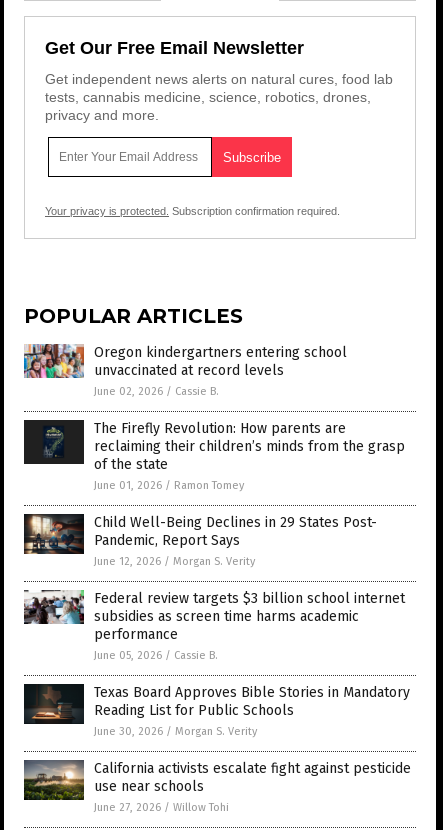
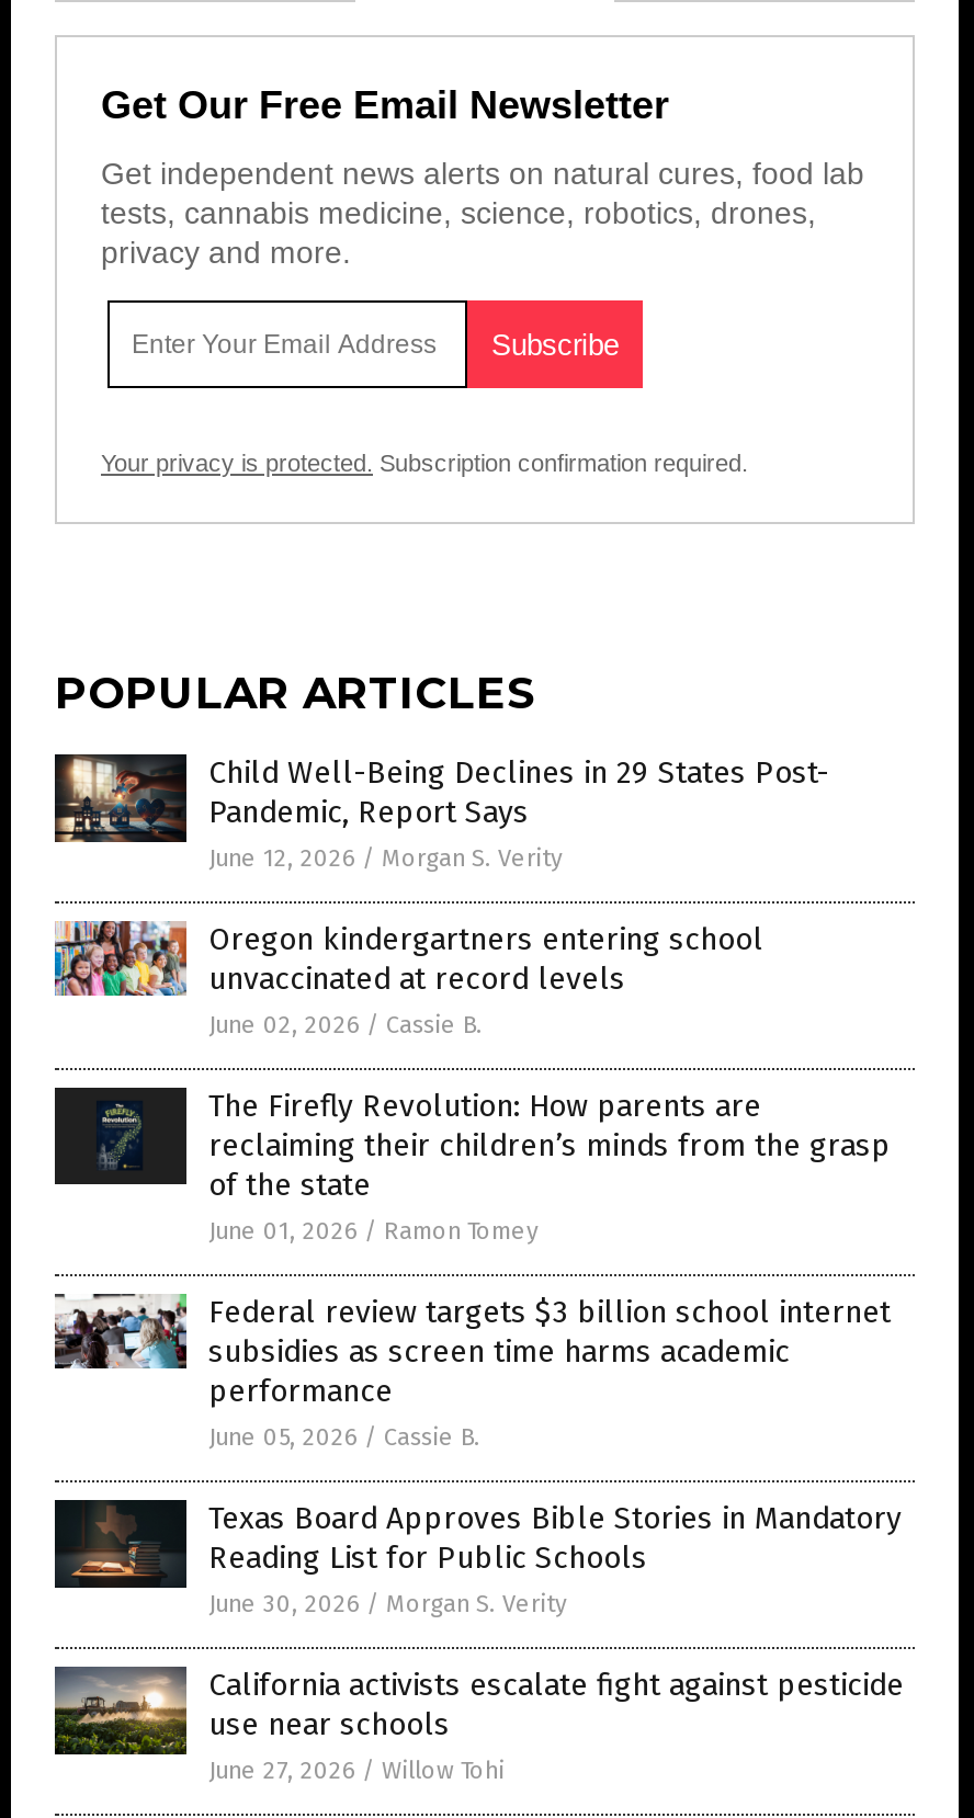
moved down: [image] | Oregon kindergartners entering school | unvaccinated at record levels | June 02, 2026 / Cassie B. | The Firefly Revolution: How parents are | reclaiming their children’s minds from the grasp | of the state | June 01, 2026 / Ramon Tomey

moved up: [image] | Child Well-Being Declines in 29 States Post- | Pandemic, Report Says | June 12, 2026 / Morgan S. Verity
